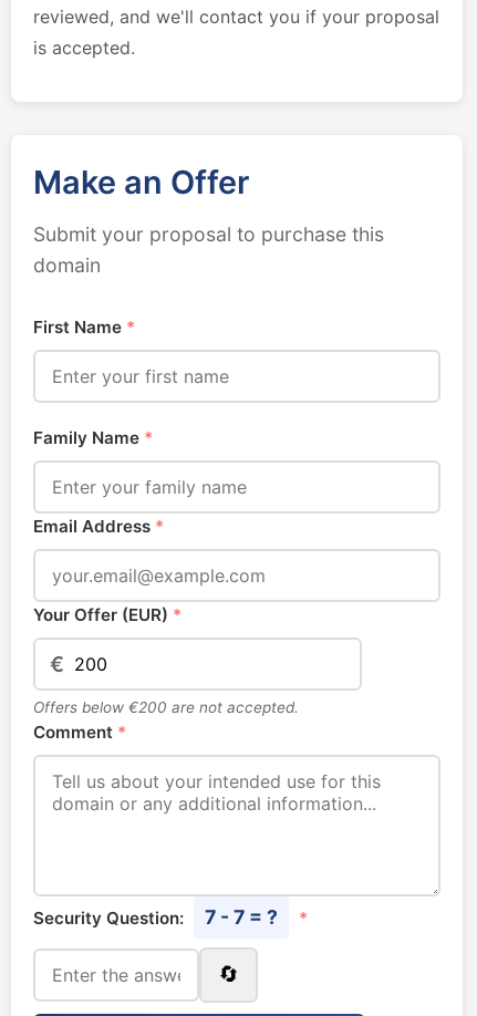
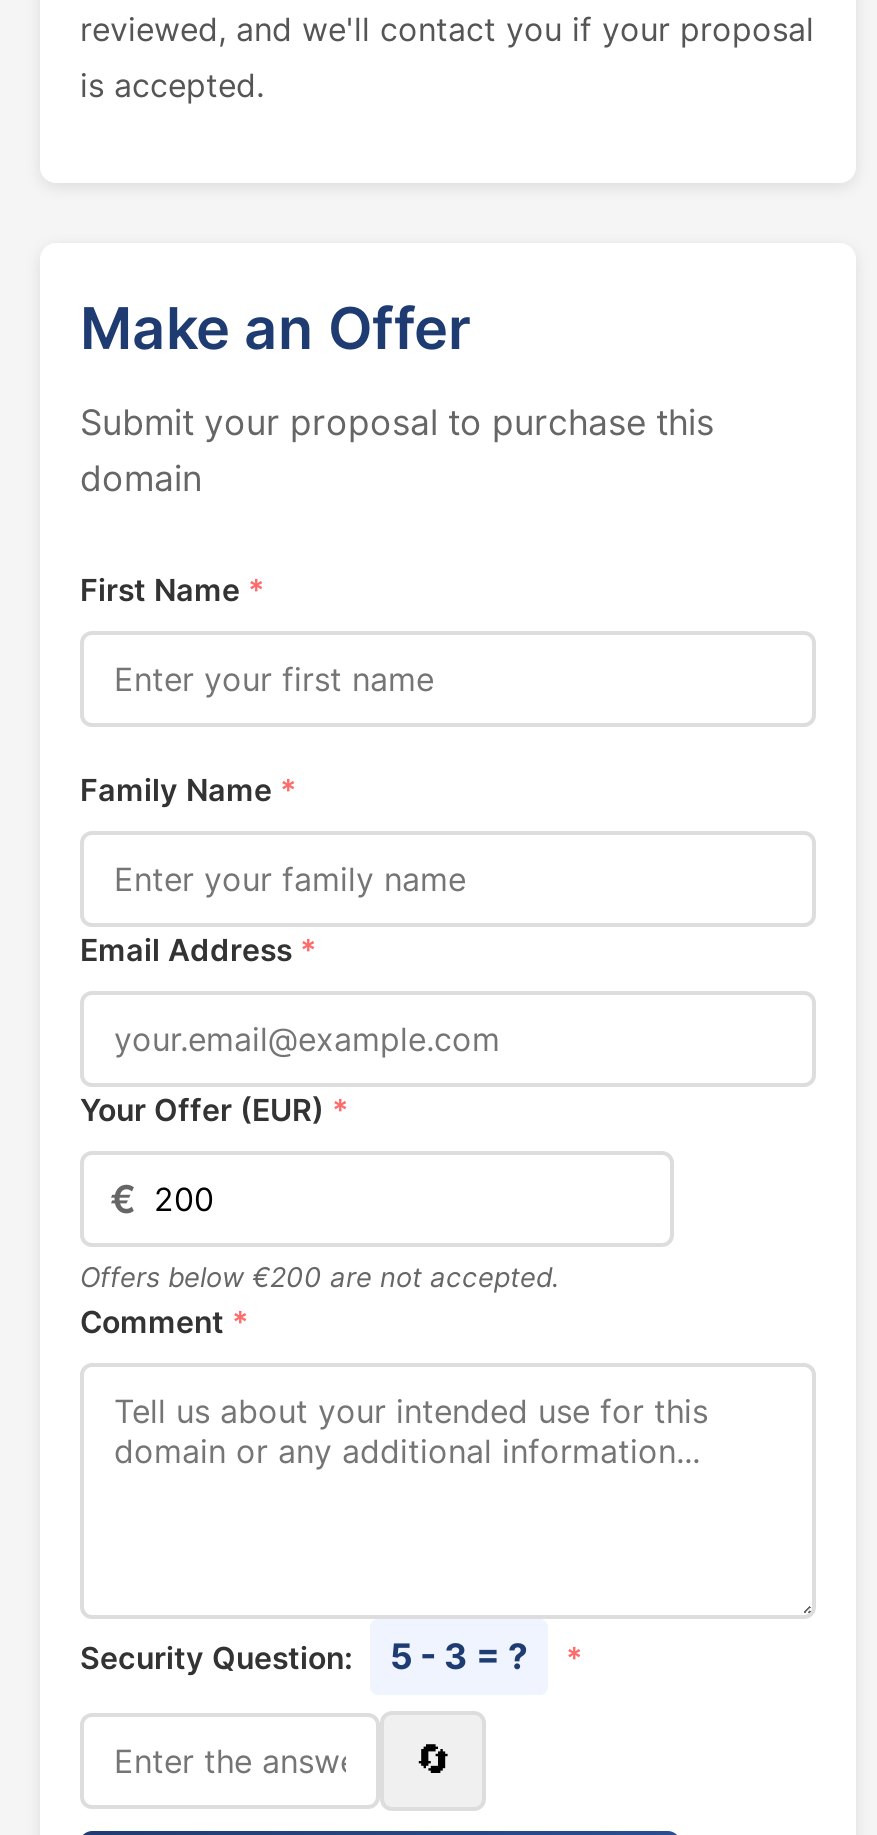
- 7 - 7 = ?
+ 5 - 3 = ?
